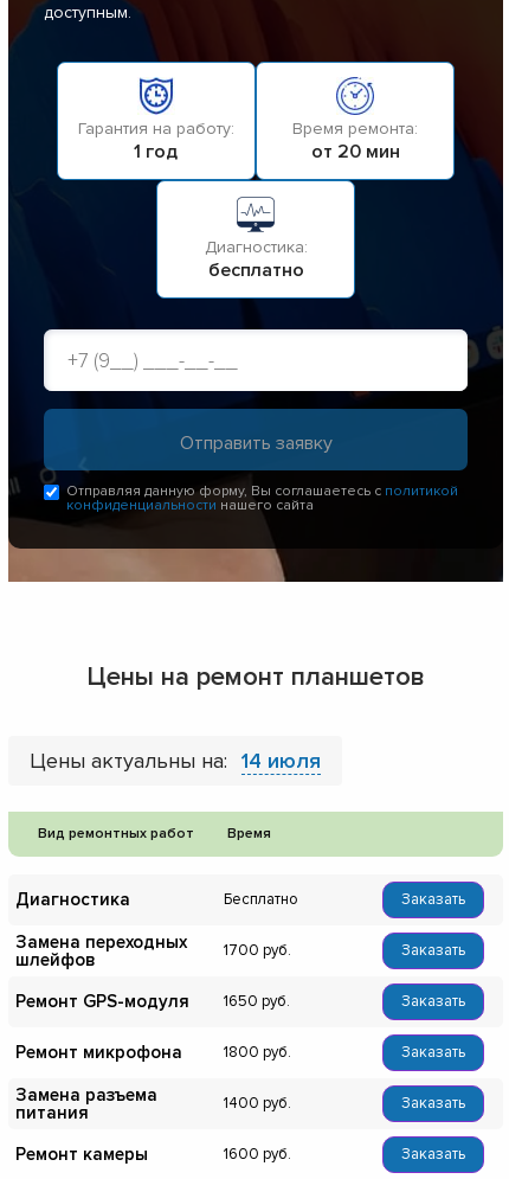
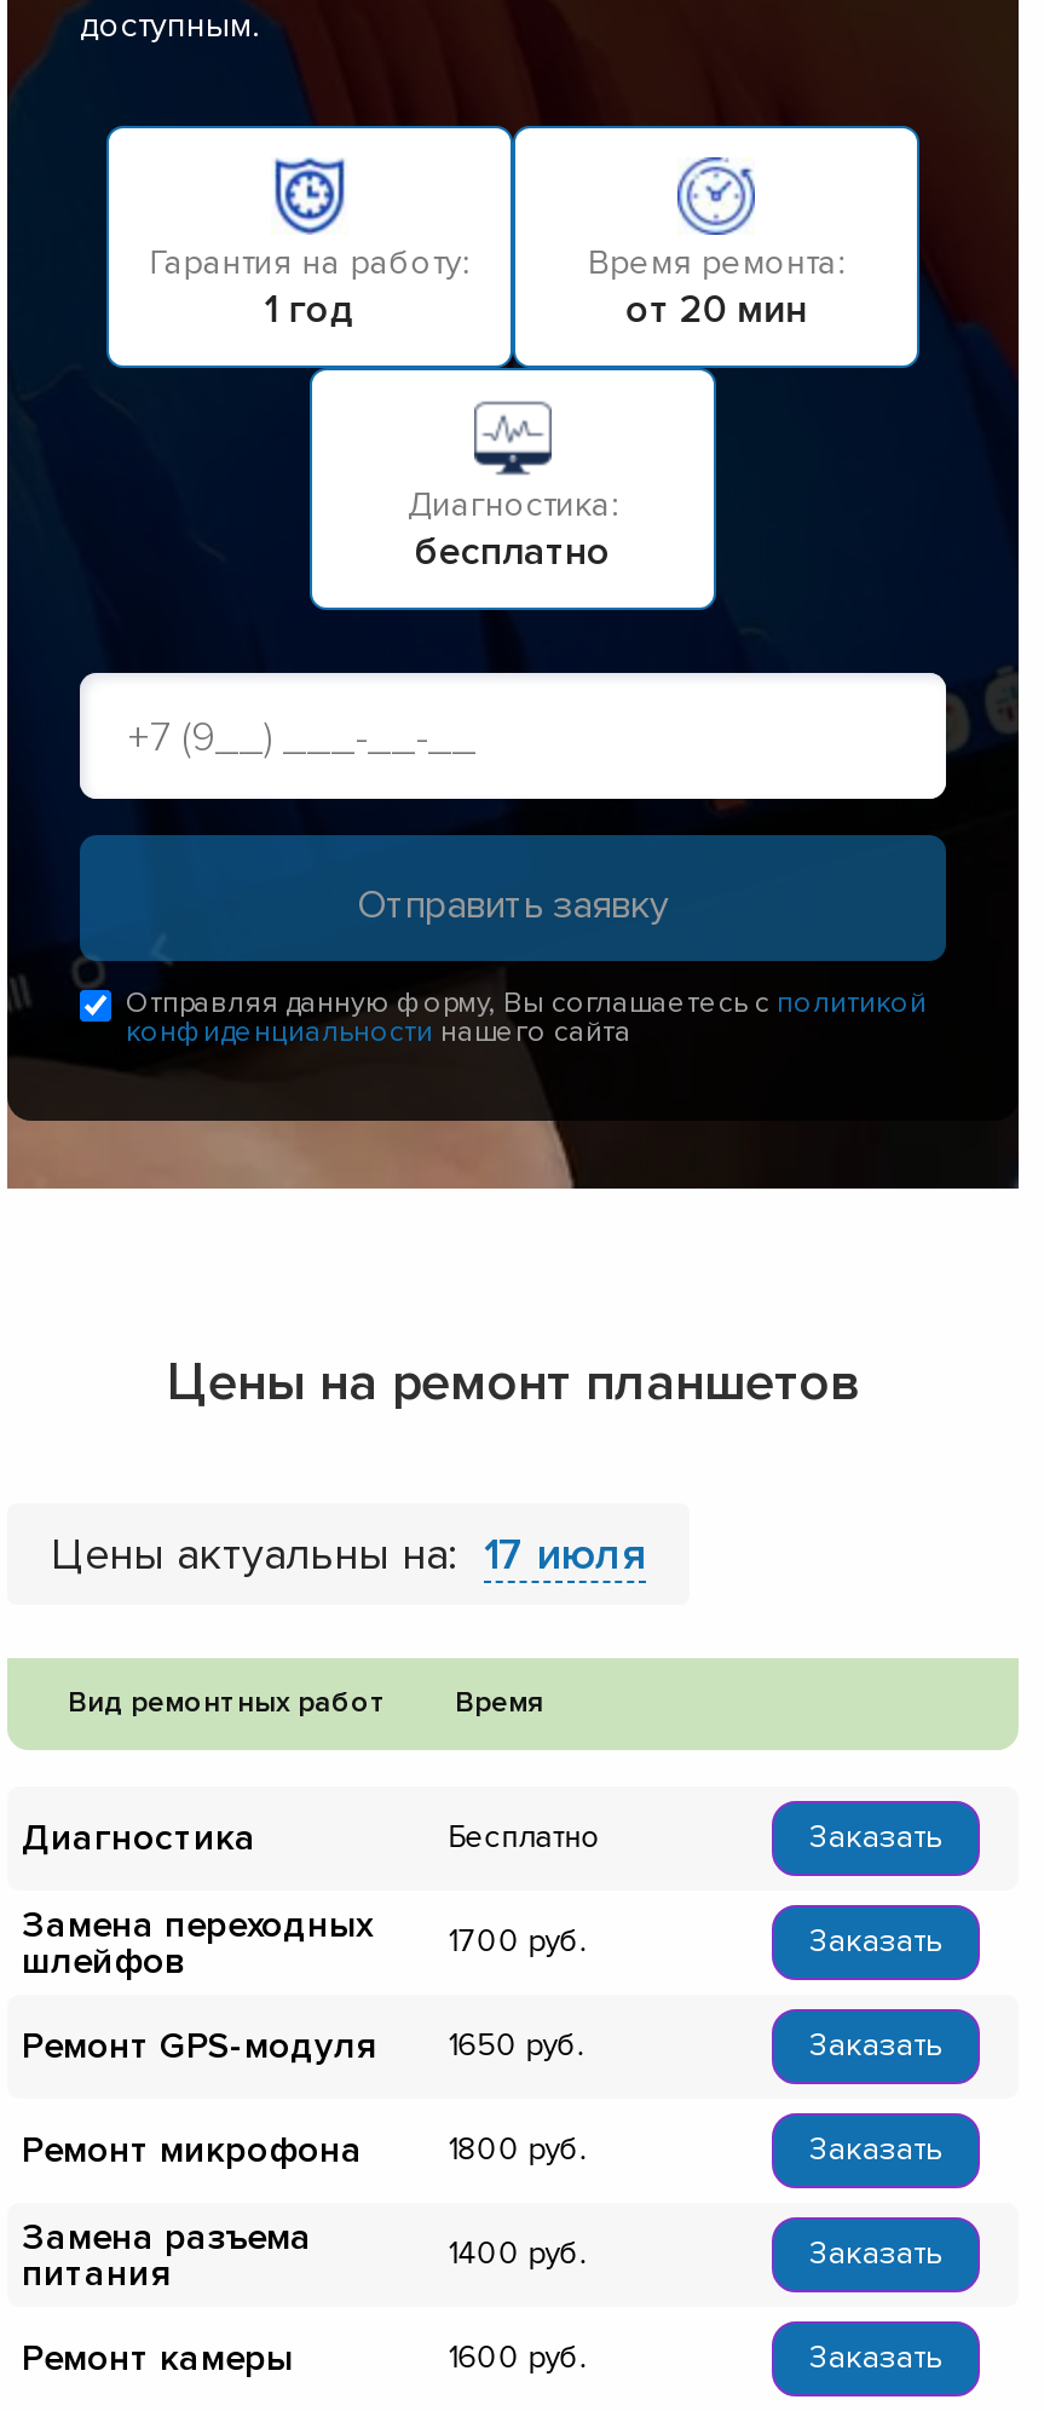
- Цены актуальны на: 14 июля
+ Цены актуальны на: 17 июля
